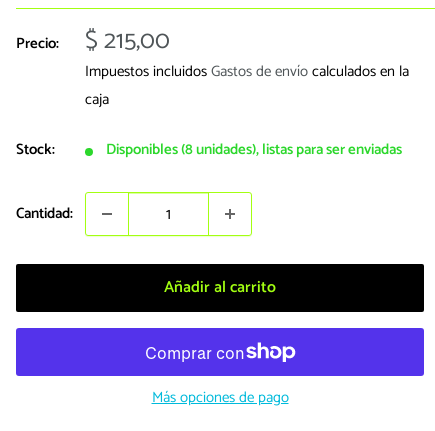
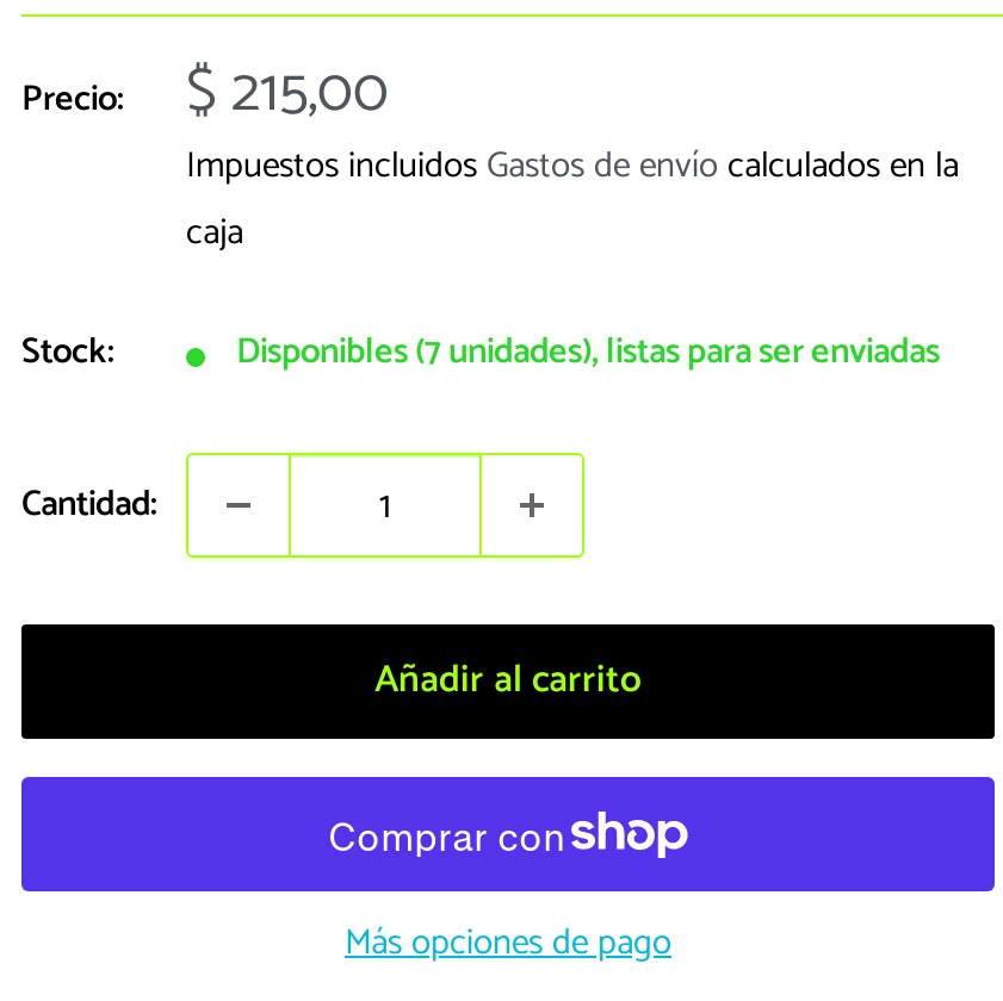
- Disponibles (8 unidades), listas para ser enviadas
+ Disponibles (7 unidades), listas para ser enviadas
